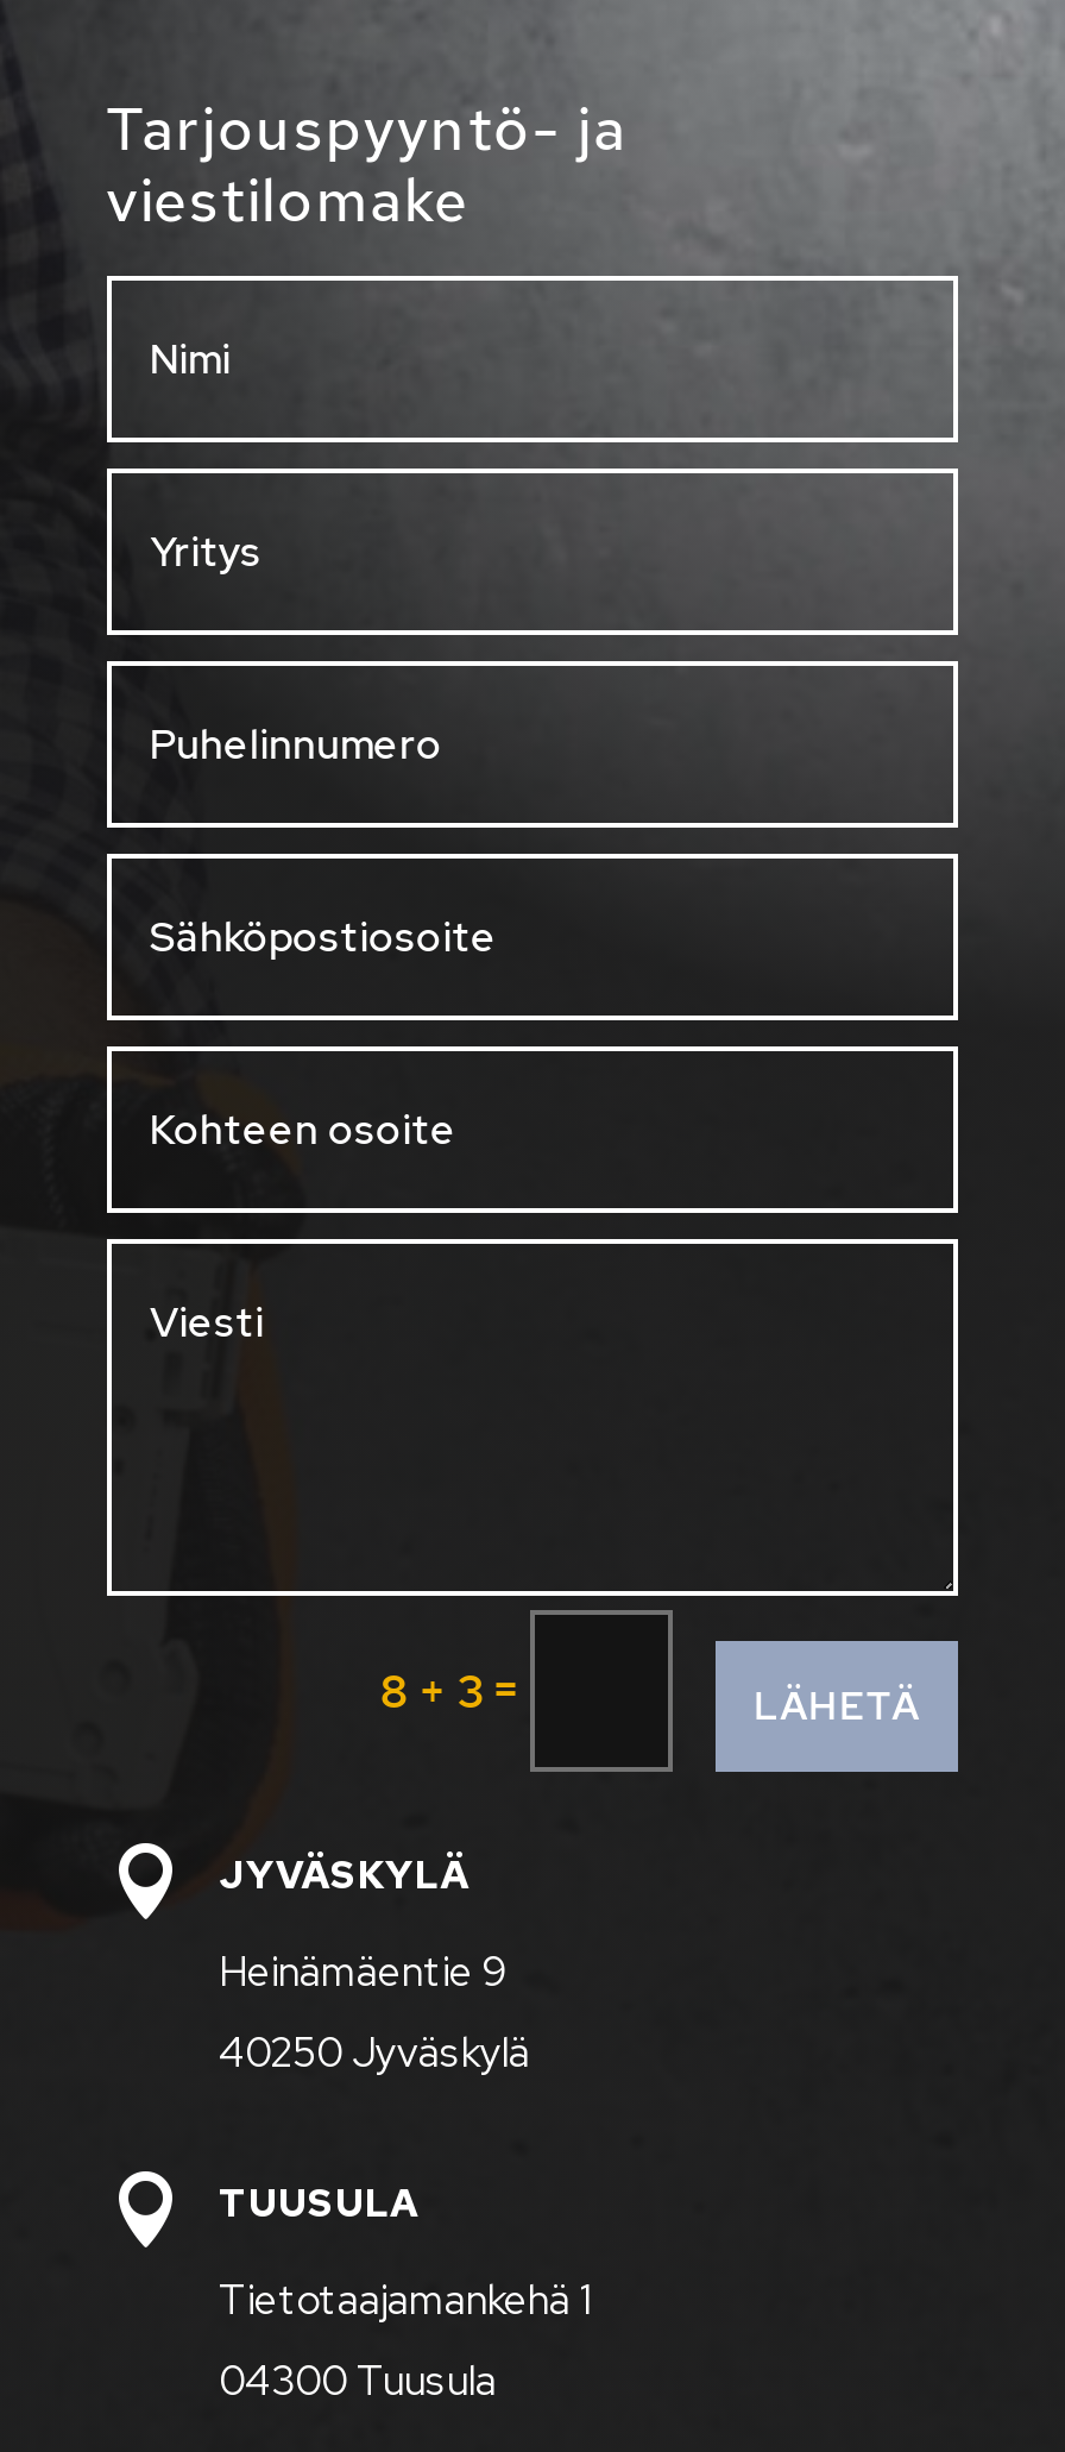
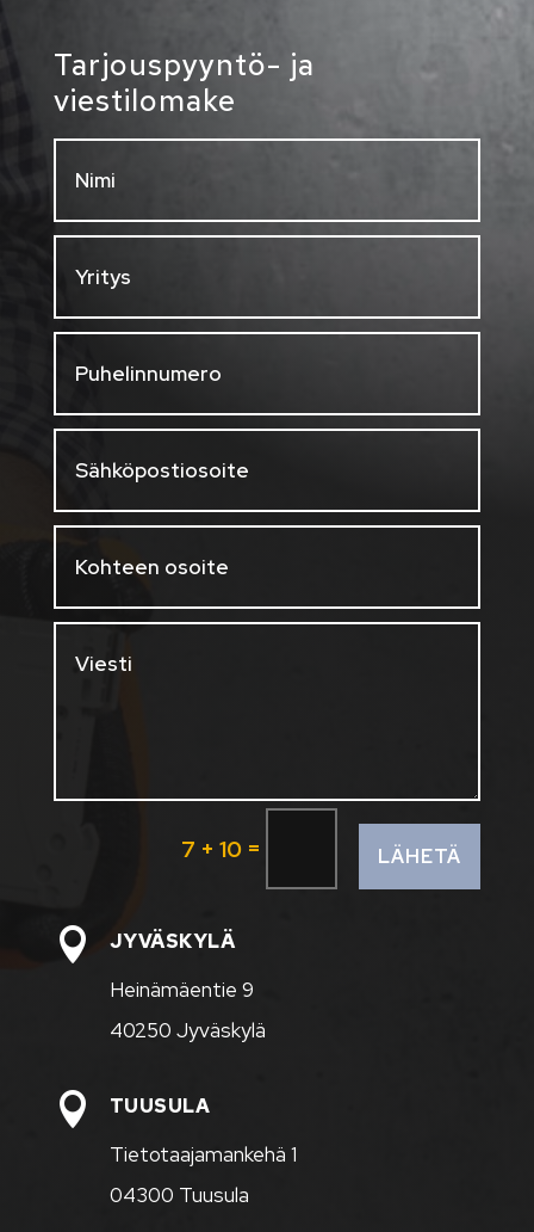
- 8 + 3 =
+ 7 + 10 =
